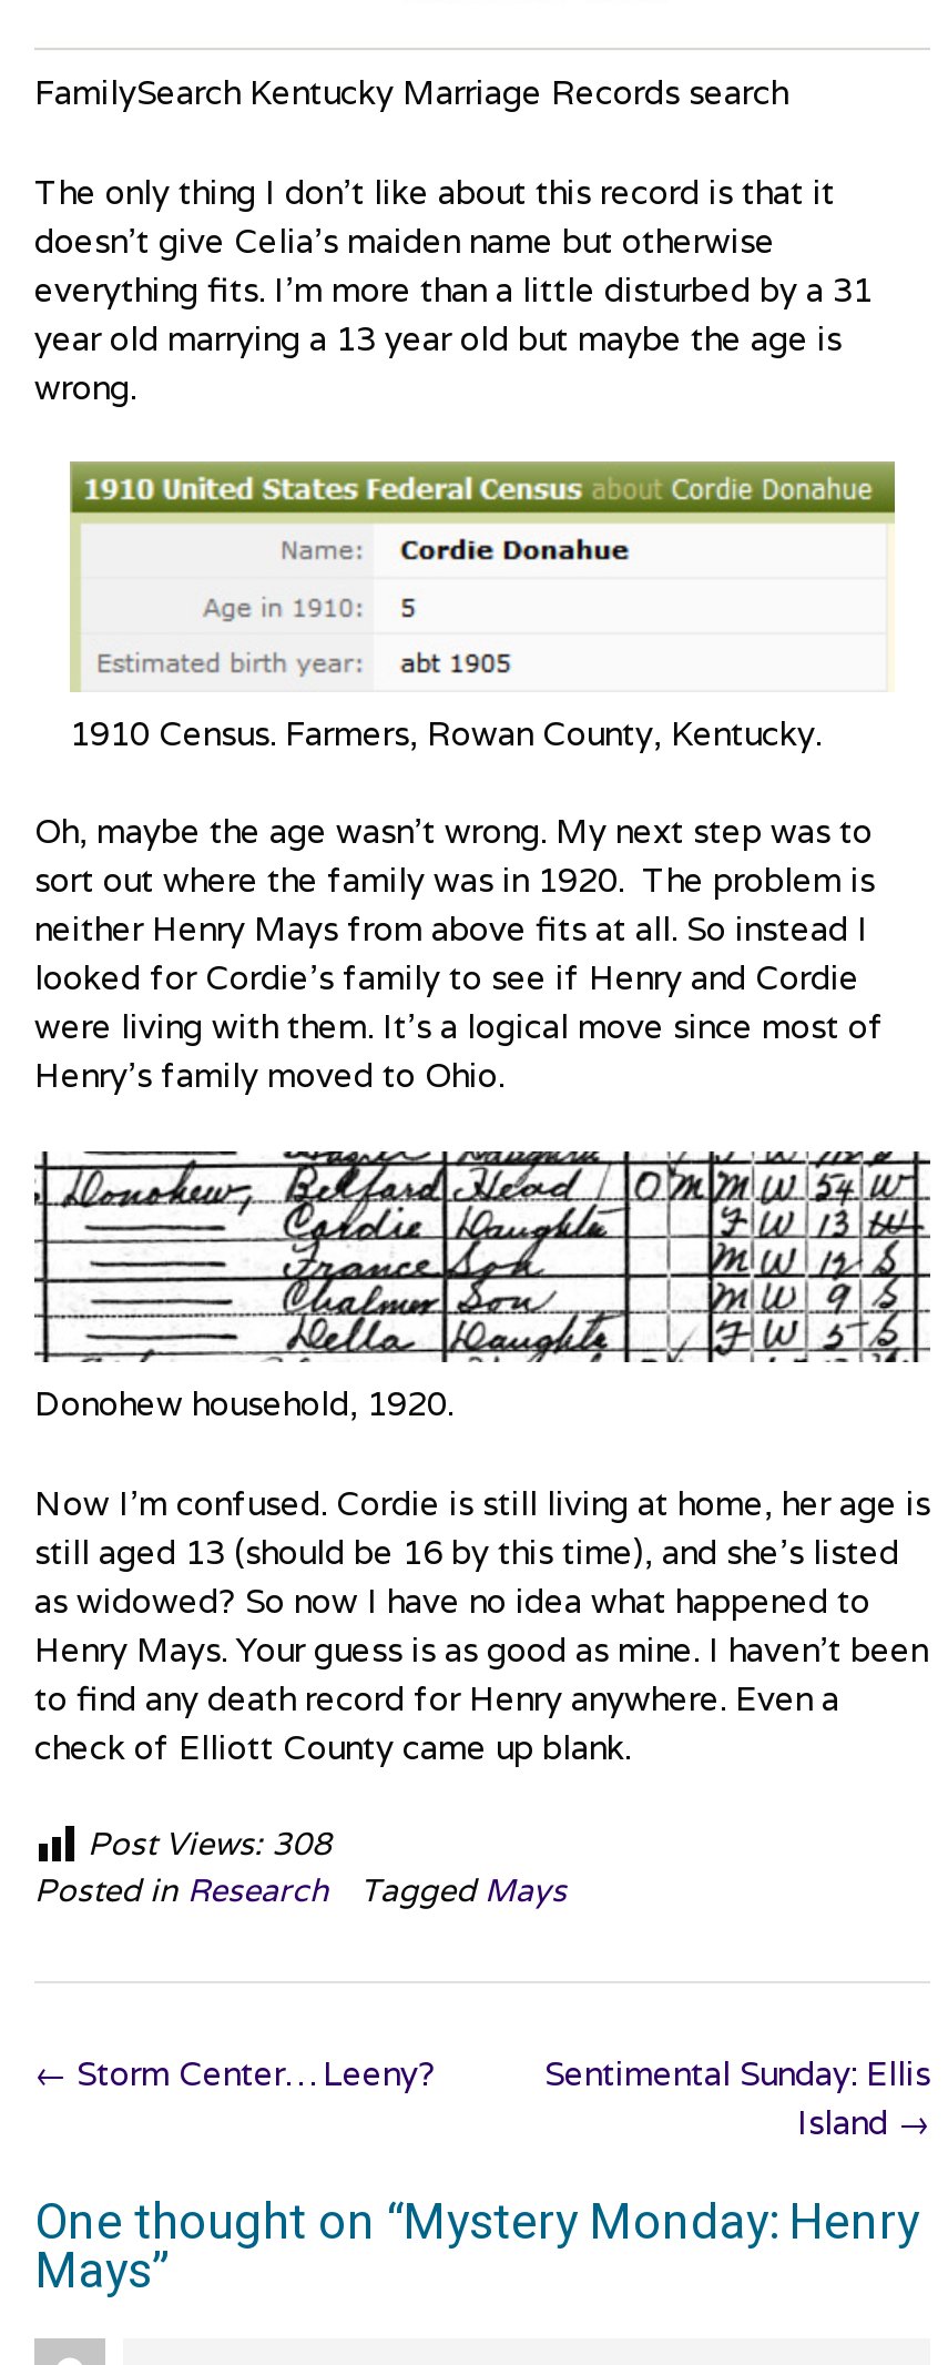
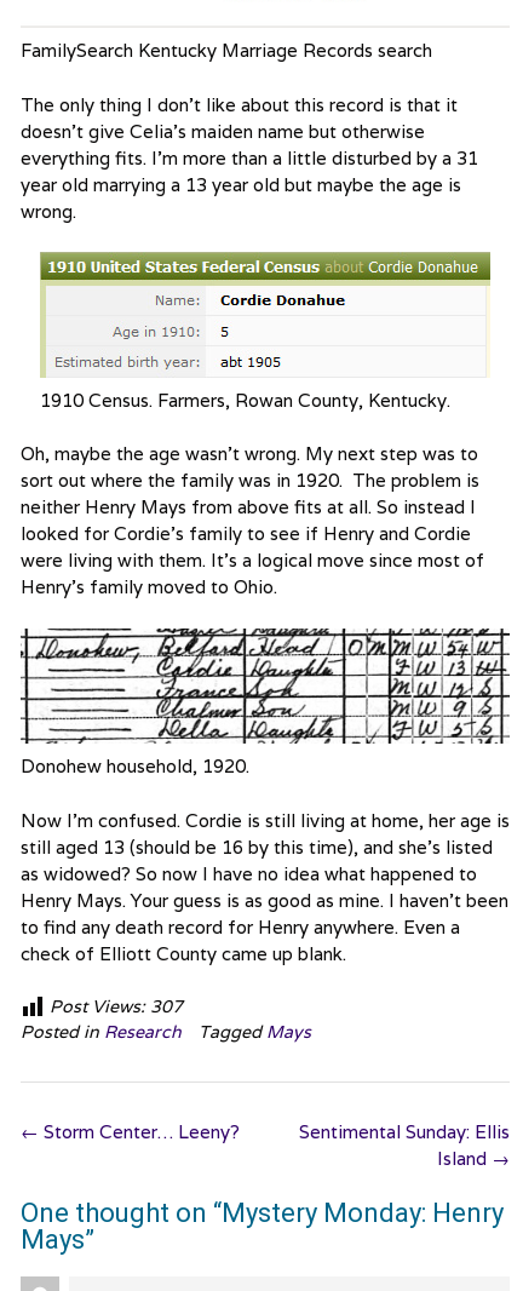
- Post Views: 308
+ Post Views: 307
